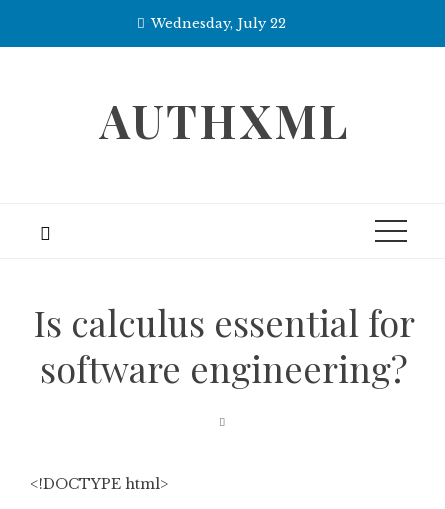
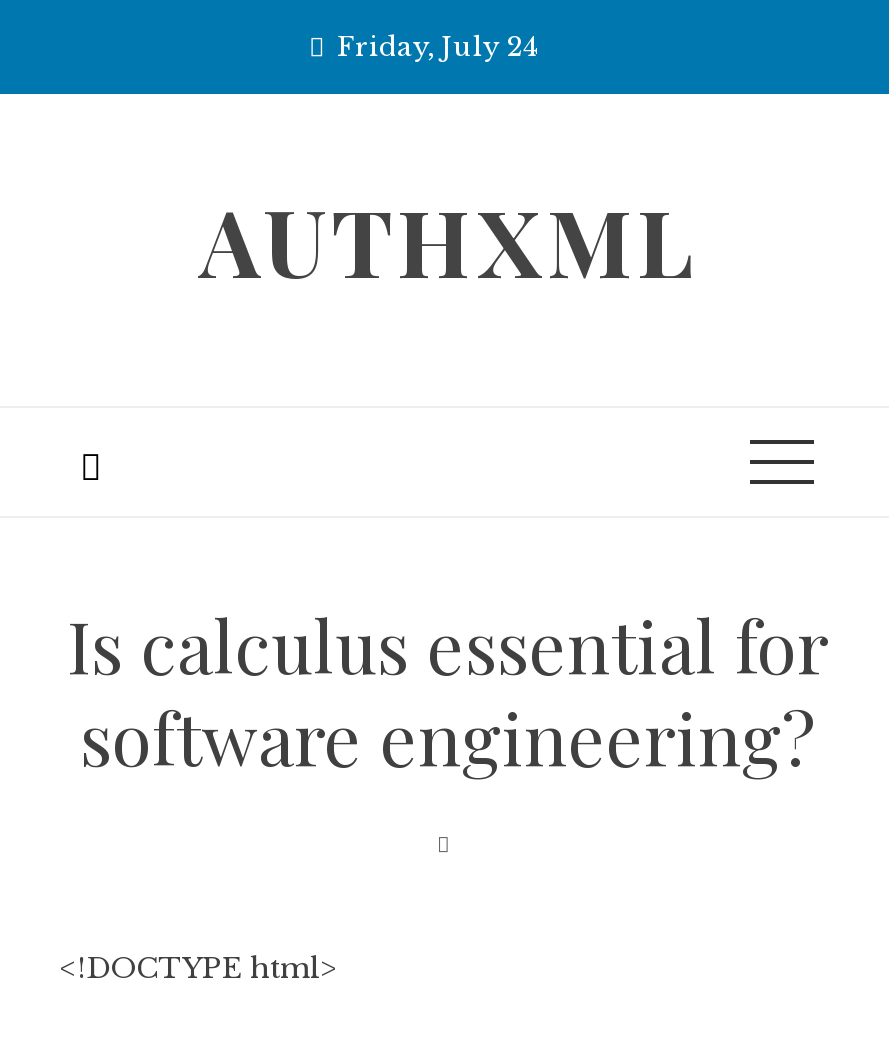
- Wednesday, July 22
+ Friday, July 24
